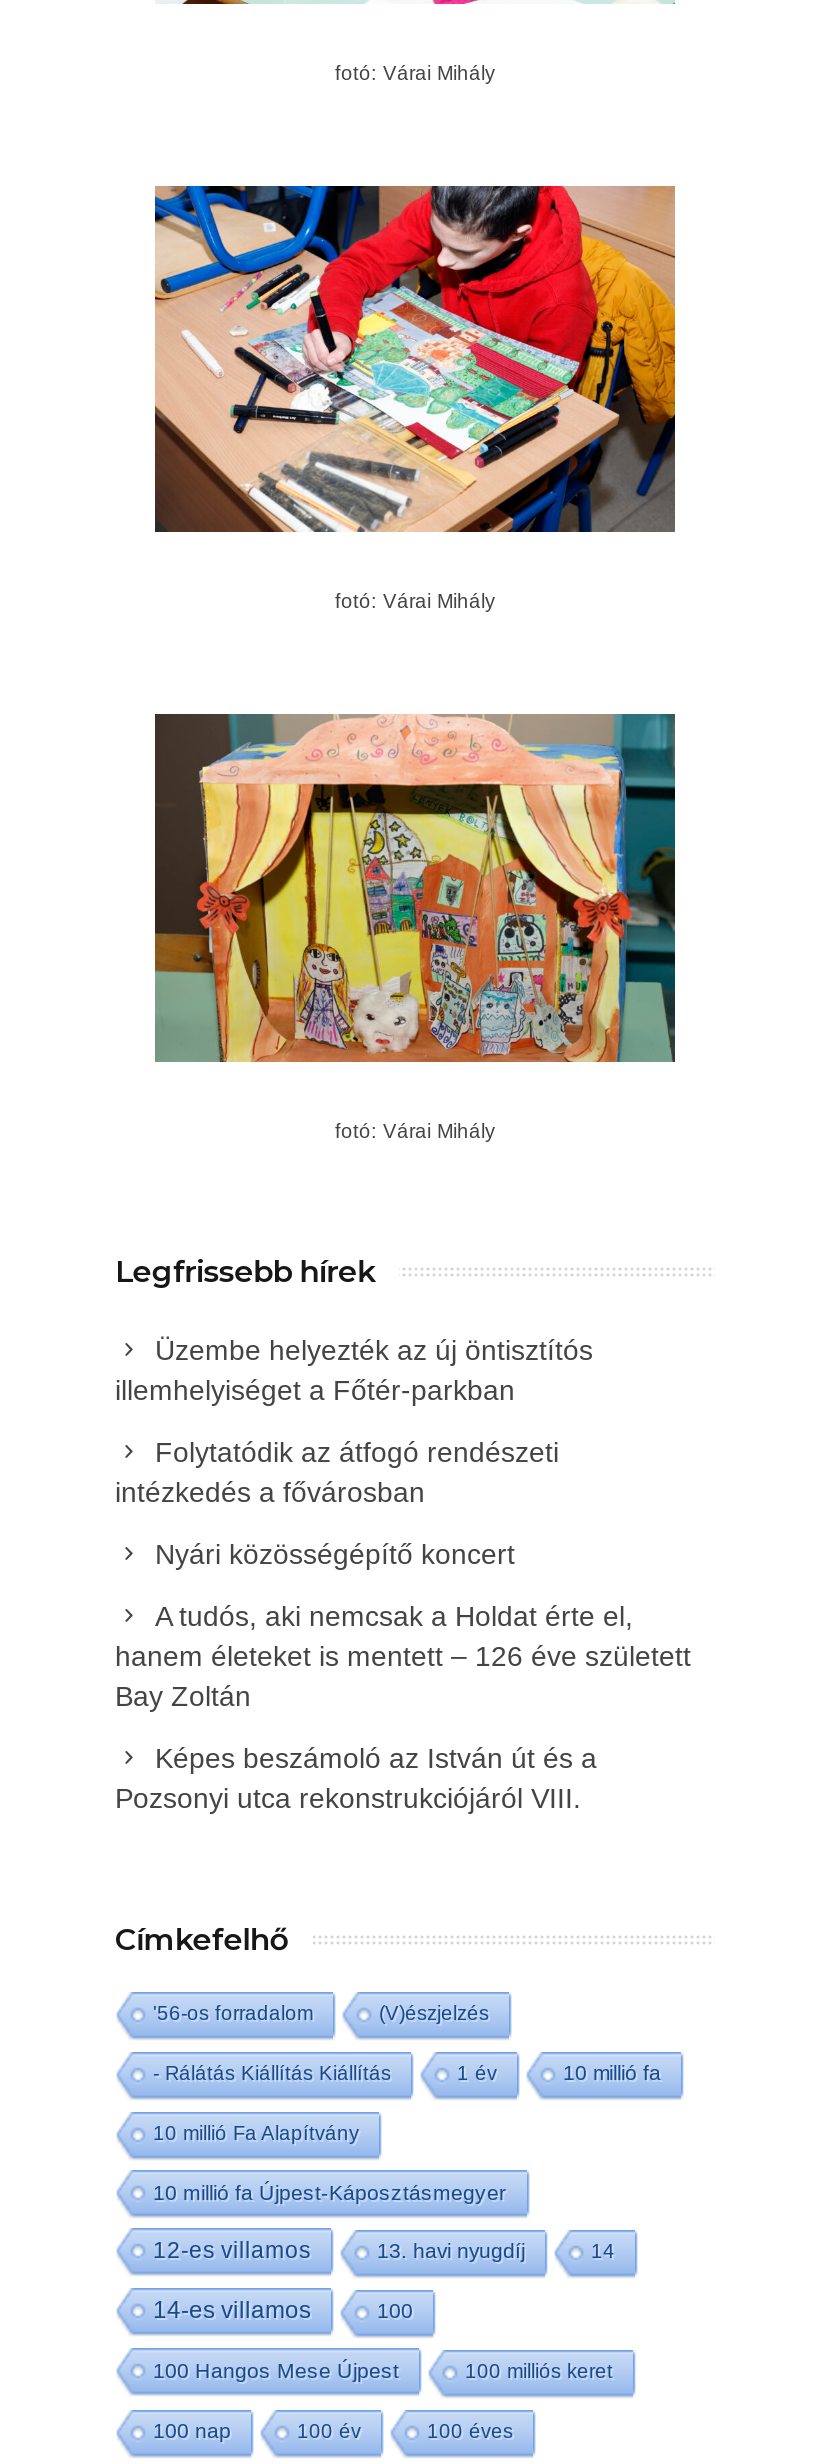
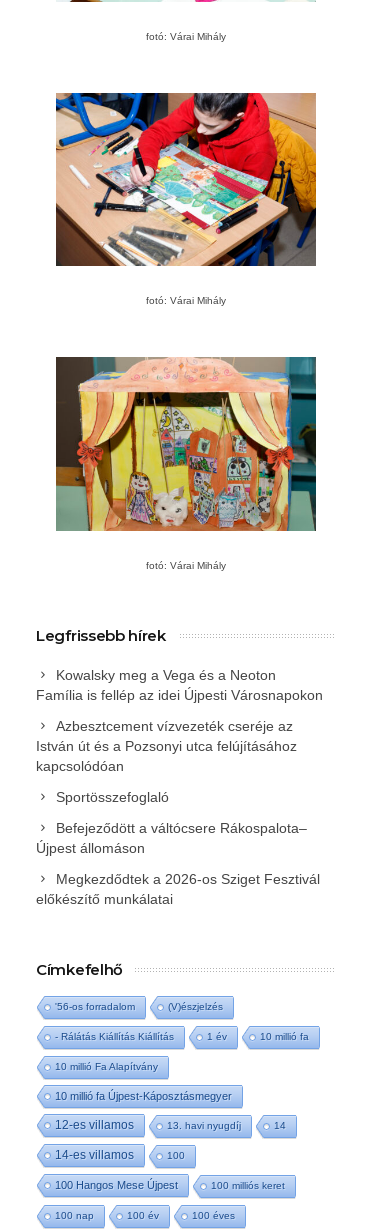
- Üzembe helyezték az új öntisztítós
- illemhelyiséget a Főtér-parkban
+ Kowalsky meg a Vega és a Neoton
+ Família is fellép az idei Újpesti Városnapokon

- Folytatódik az átfogó rendészeti
- intézkedés a fővárosban
+ Azbesztcement vízvezeték cseréje az
+ István út és a Pozsonyi utca felújításához
+ kapcsolódóan

- Nyári közösségépítő koncert
+ Sportösszefoglaló

- A tudós, aki nemcsak a Holdat érte el,
- hanem életeket is mentett – 126 éve született
- Bay Zoltán
+ Befejeződött a váltócsere Rákospalota–
+ Újpest állomáson

- Képes beszámoló az István út és a
- Pozsonyi utca rekonstrukciójáról VIII.
+ Megkezdődtek a 2026-os Sziget Fesztivál
+ előkészítő munkálatai
